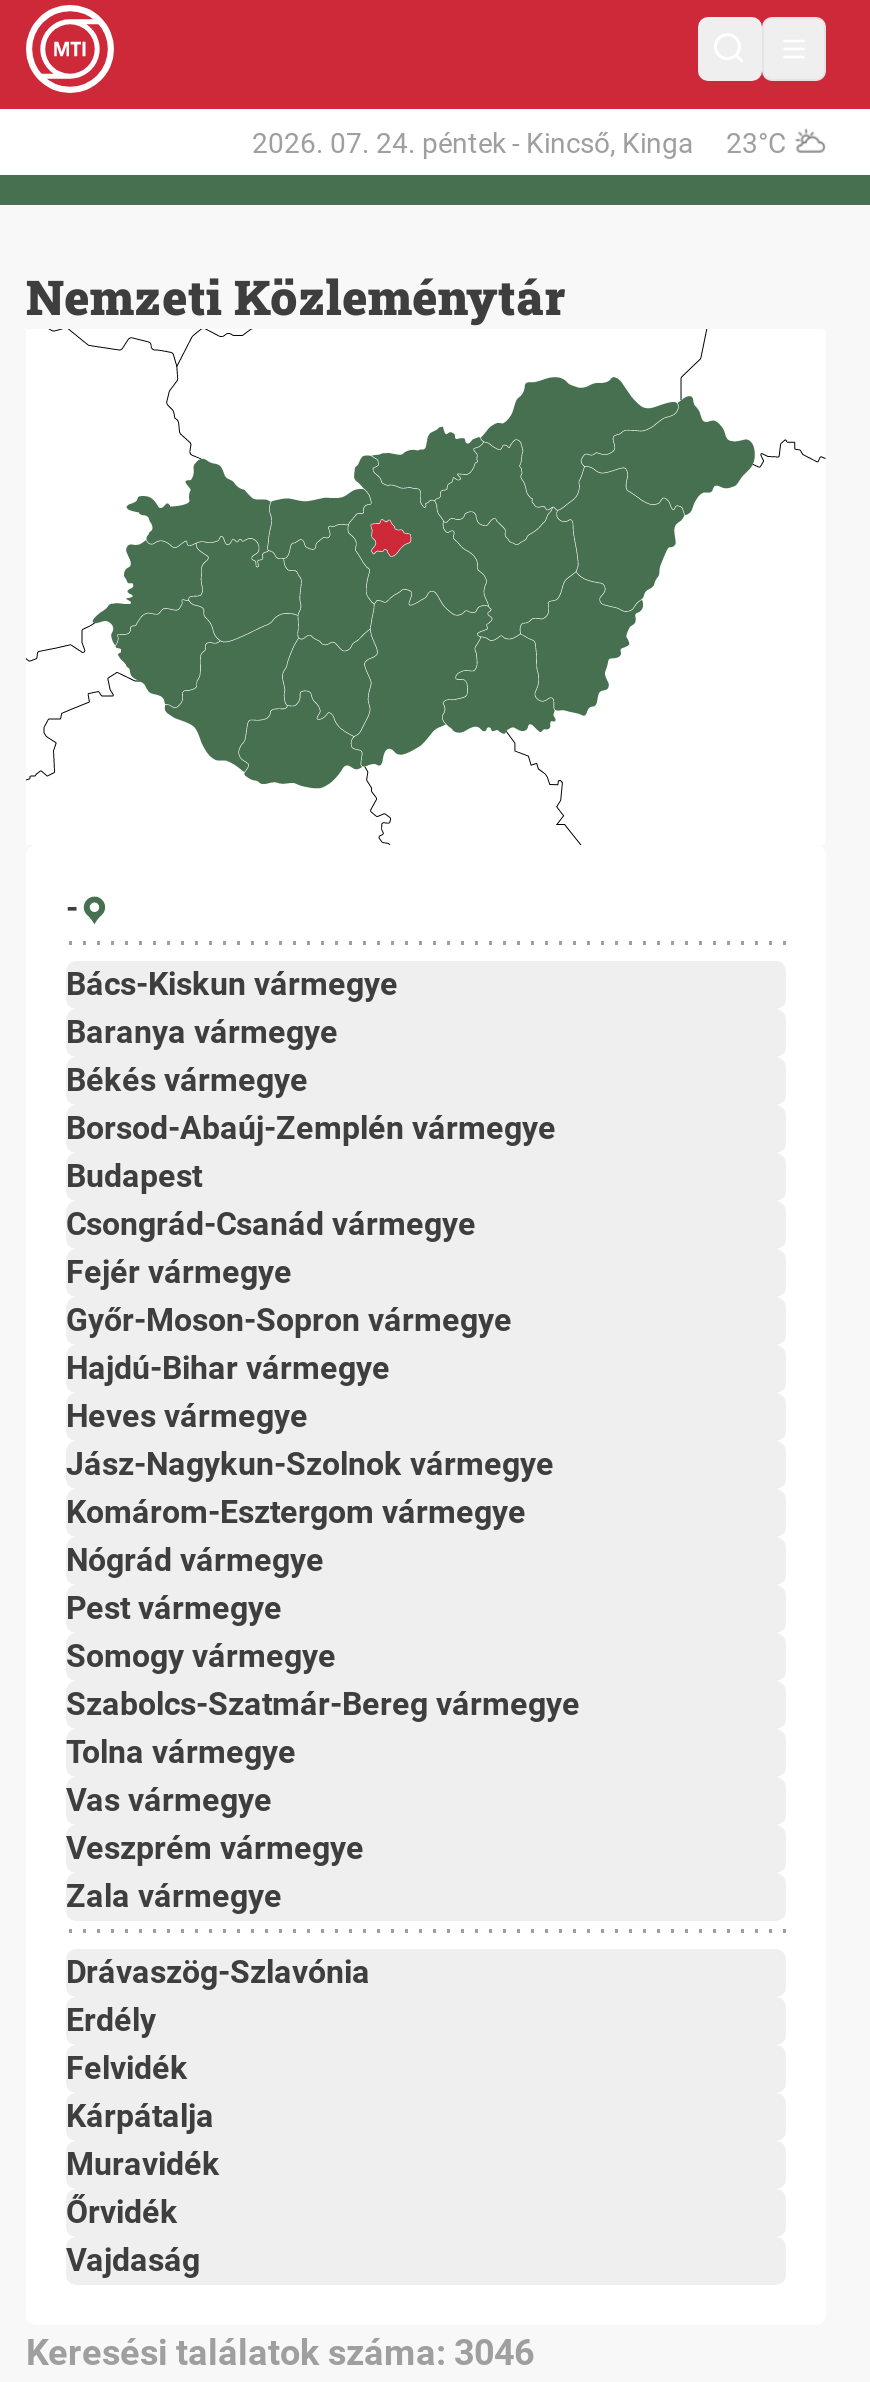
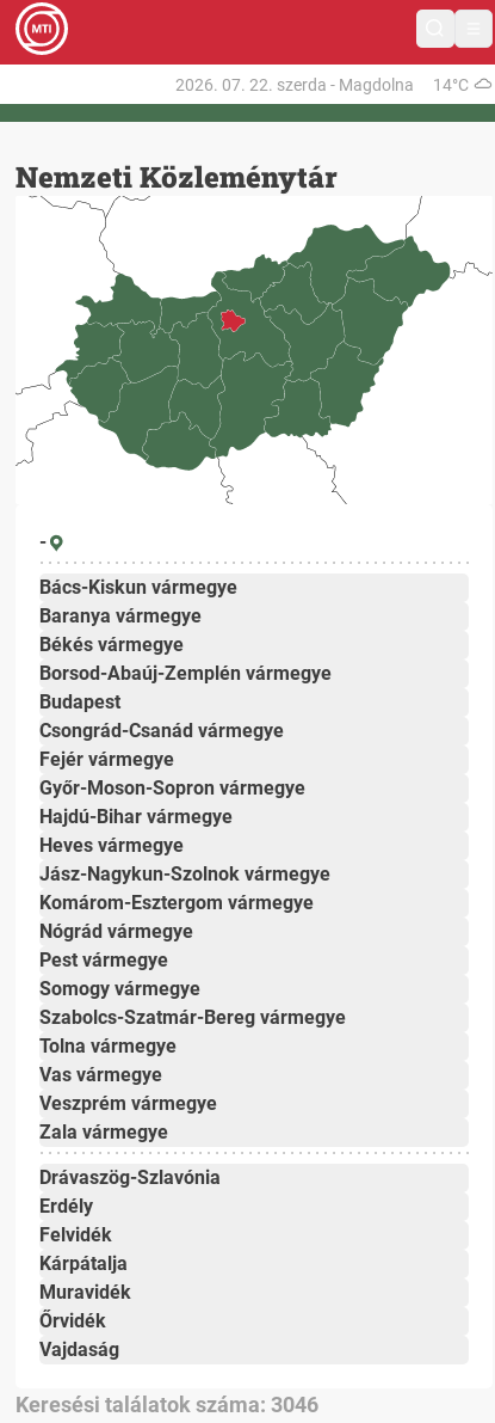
- 2026. 07. 24. péntek - Kincső, Kinga
- 23°C
+ 2026. 07. 22. szerda - Magdolna
+ 14°C
